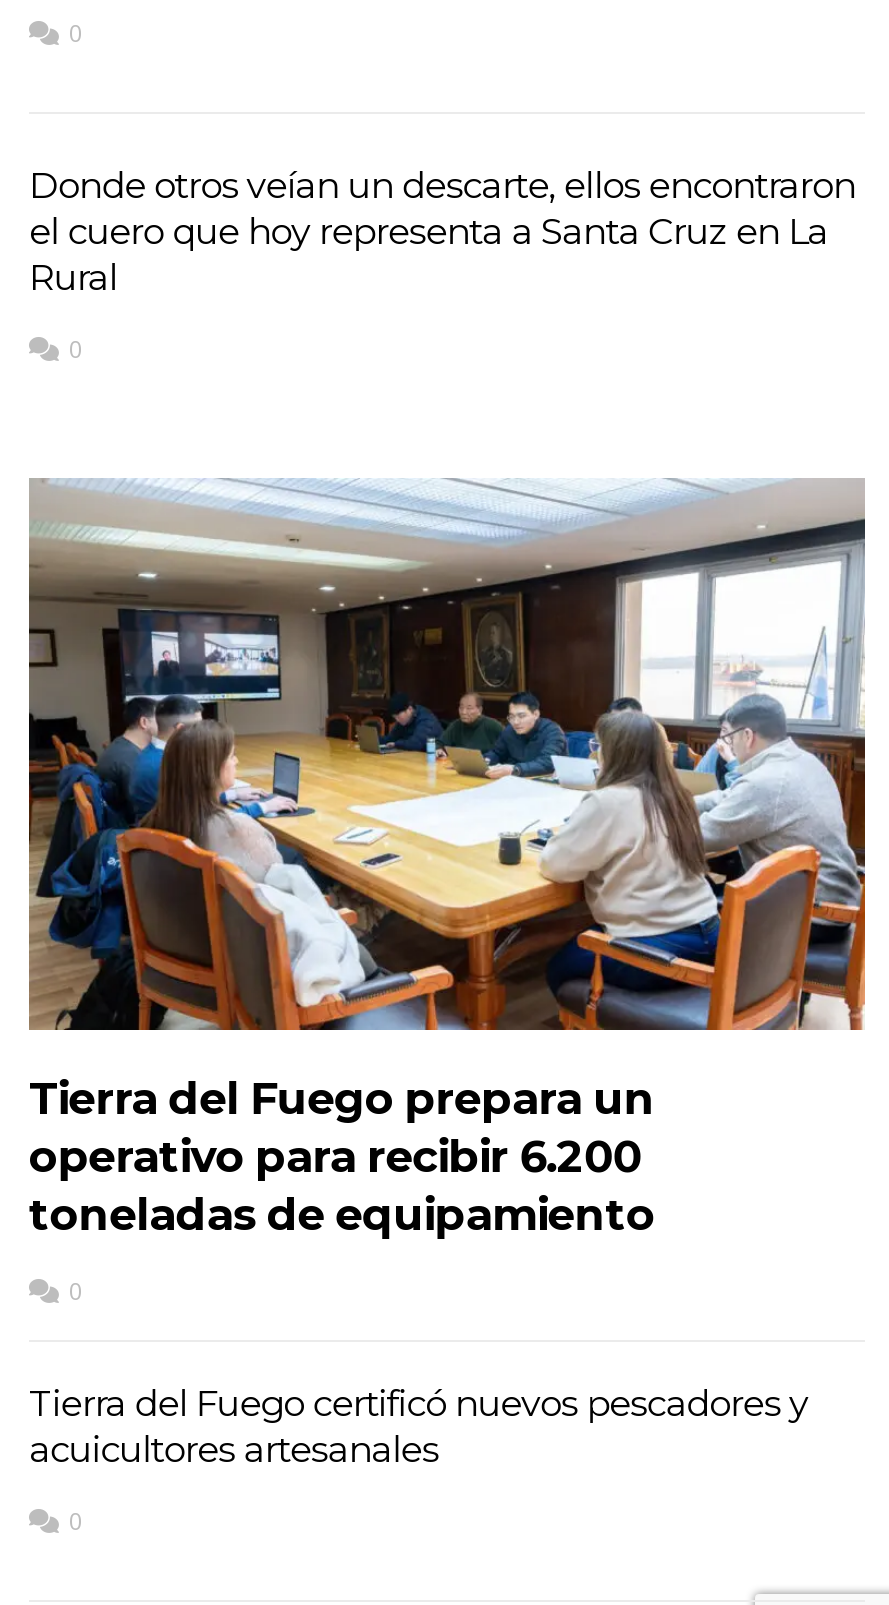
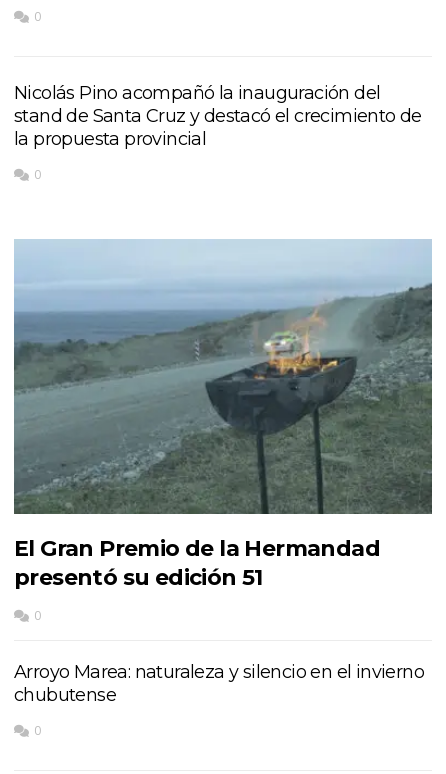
- Donde otros veían un descarte, ellos encontraron
- el cuero que hoy representa a Santa Cruz en La
- Rural
+ Nicolás Pino acompañó la inauguración del
+ stand de Santa Cruz y destacó el crecimiento de
+ la propuesta provincial

- [image]
- Tierra del Fuego prepara un
- operativo para recibir 6.200
- toneladas de equipamiento
+ [image]
+ El Gran Premio de la Hermandad
+ presentó su edición 51

- Tierra del Fuego certificó nuevos pescadores y
- acuicultores artesanales
+ Arroyo Marea: naturaleza y silencio en el invierno
+ chubutense
